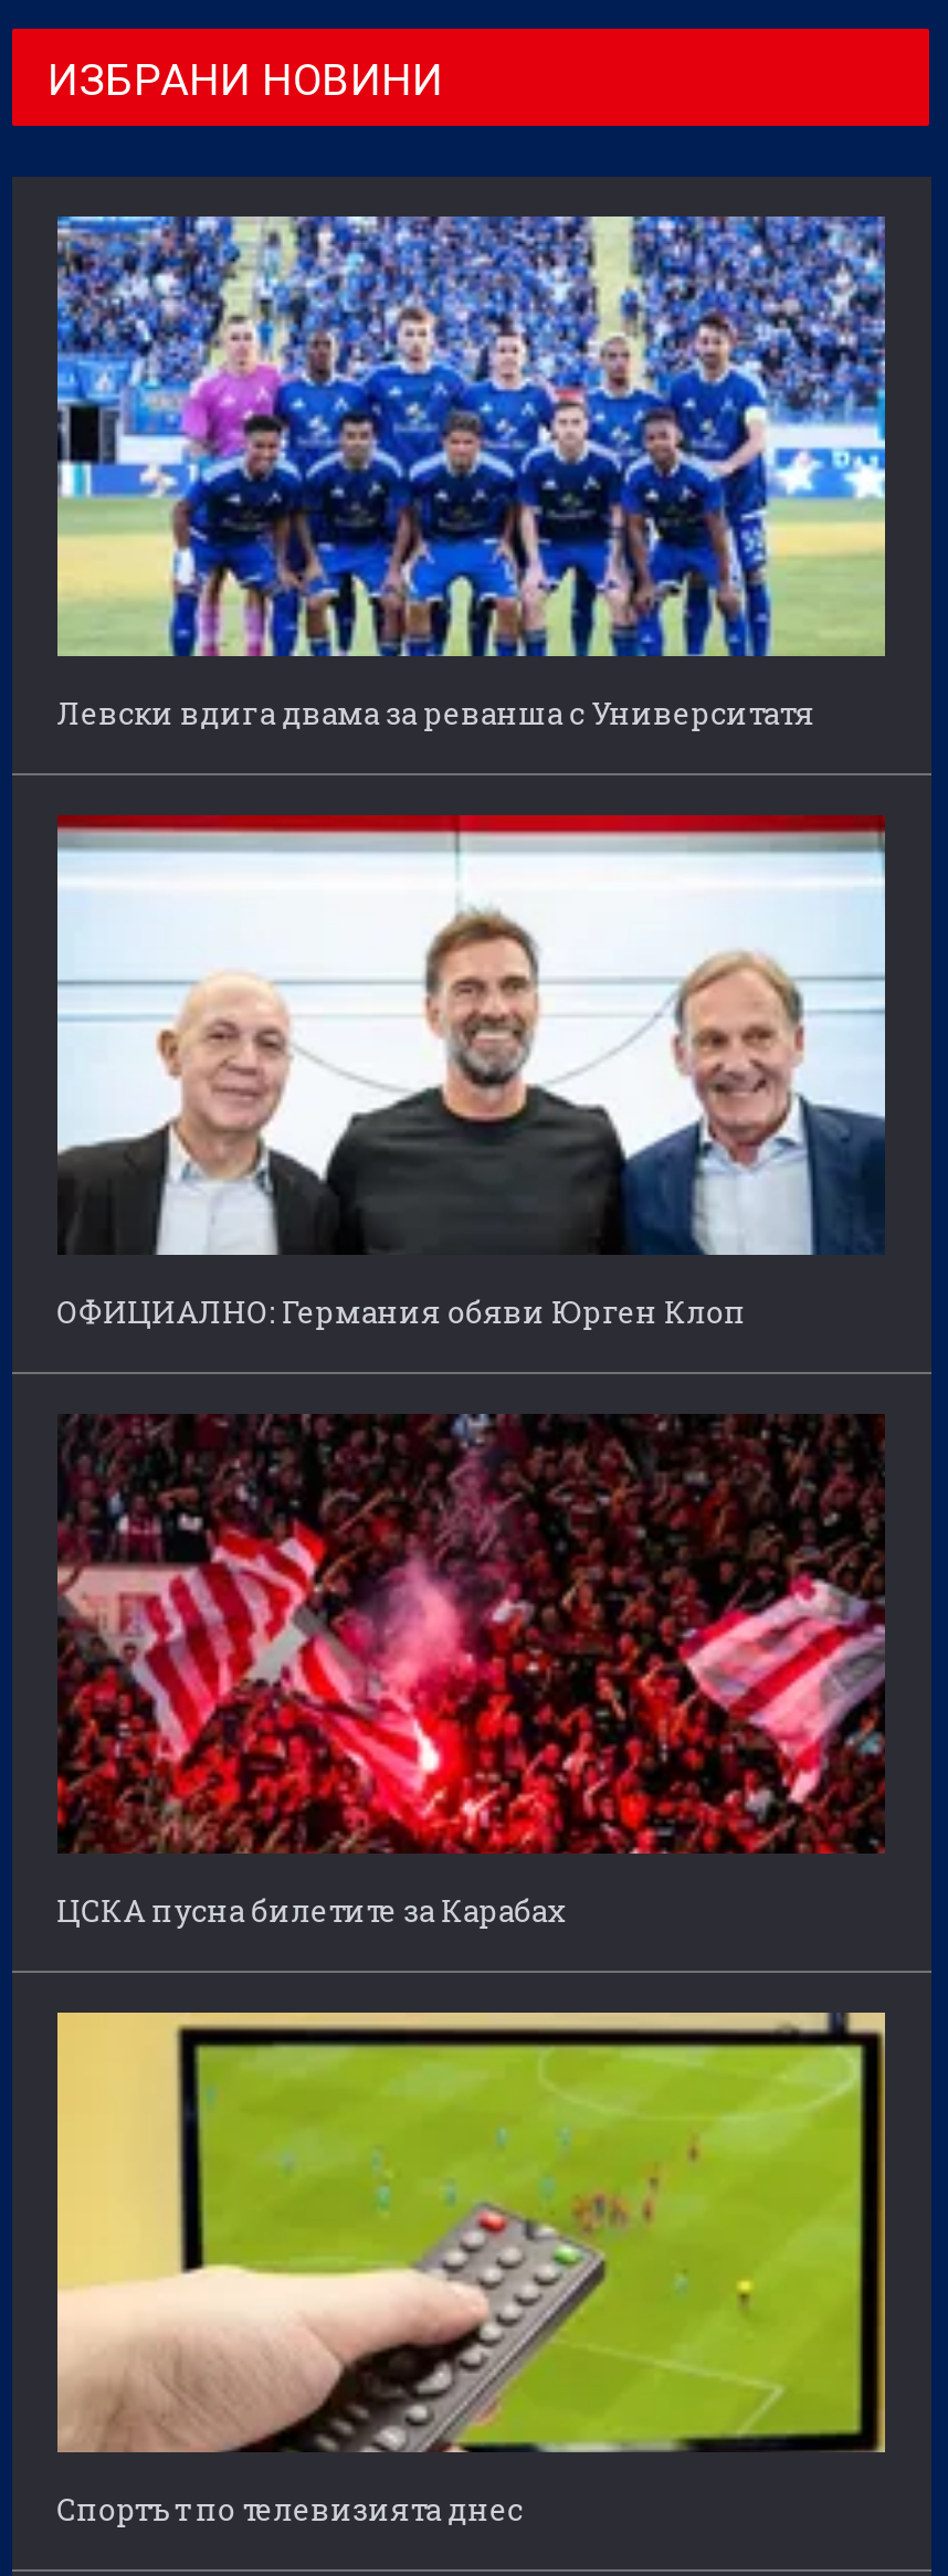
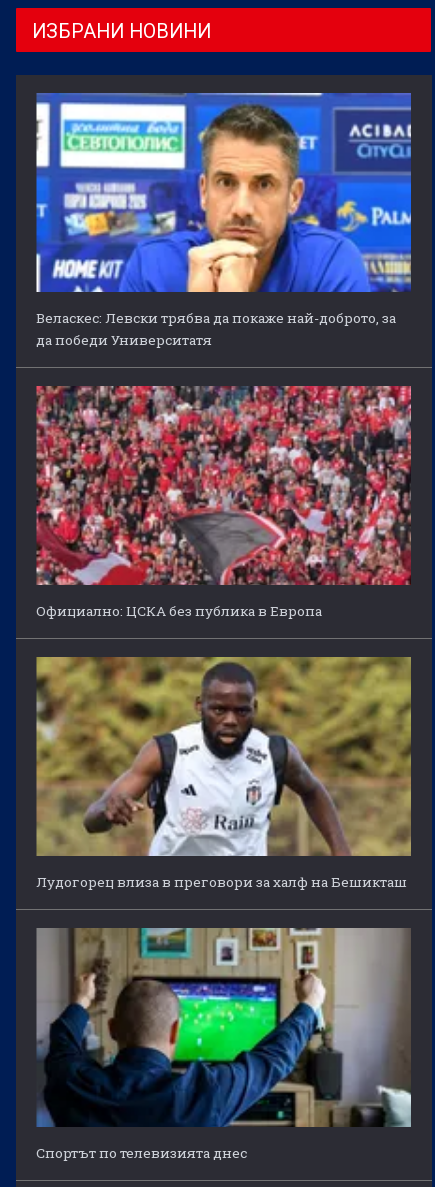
- [image]
- Левски вдига двама за реванша с Университатя
+ [image]
+ Веласкес: Левски трябва да покаже най-доброто, за
+ да победи Университатя

- [image]
- ОФИЦИАЛНО: Германия обяви Юрген Клоп
+ [image]
+ Официално: ЦСКА без публика в Европа

- [image]
- ЦСКА пусна билетите за Карабах
+ [image]
+ Лудогорец влиза в преговори за халф на Бешикташ

- [image]
+ [image]
